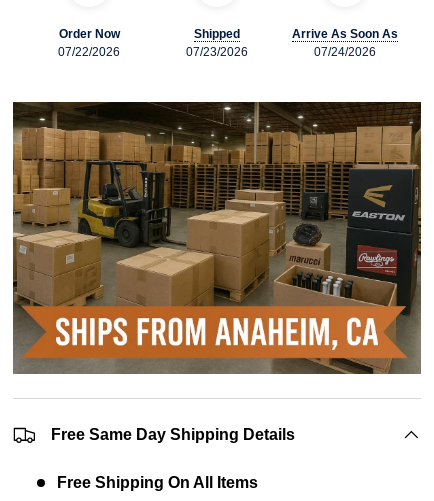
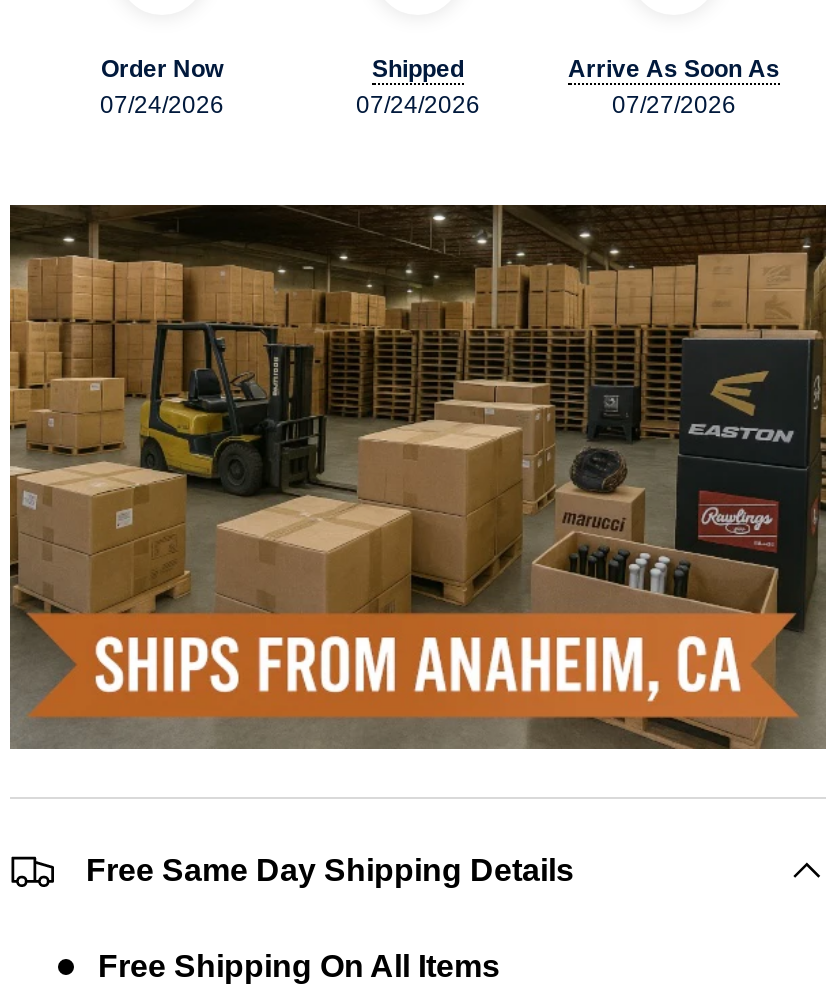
- 07/22/2026
+ 07/24/2026

- 07/23/2026
+ 07/24/2026

- 07/24/2026
+ 07/27/2026
